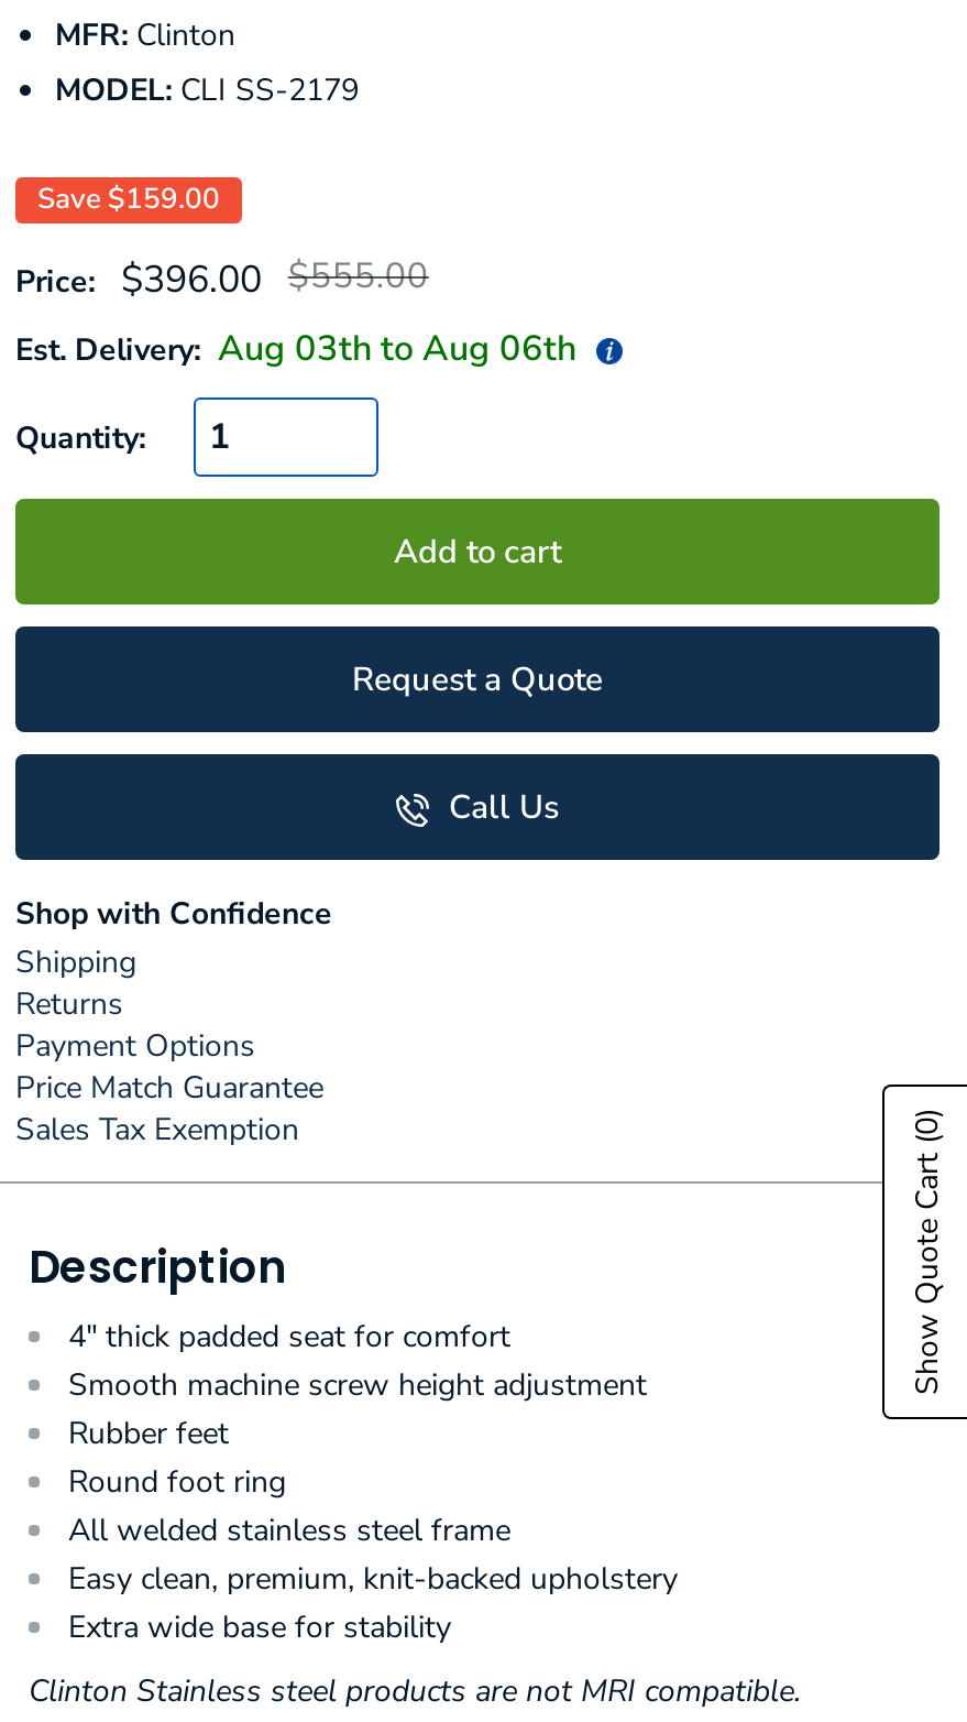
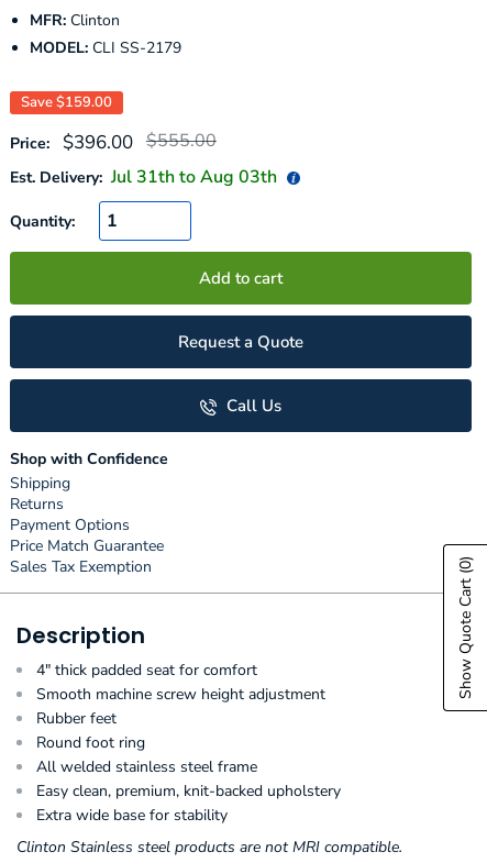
- Est. Delivery: Aug 03th to Aug 06th
+ Est. Delivery: Jul 31th to Aug 03th
